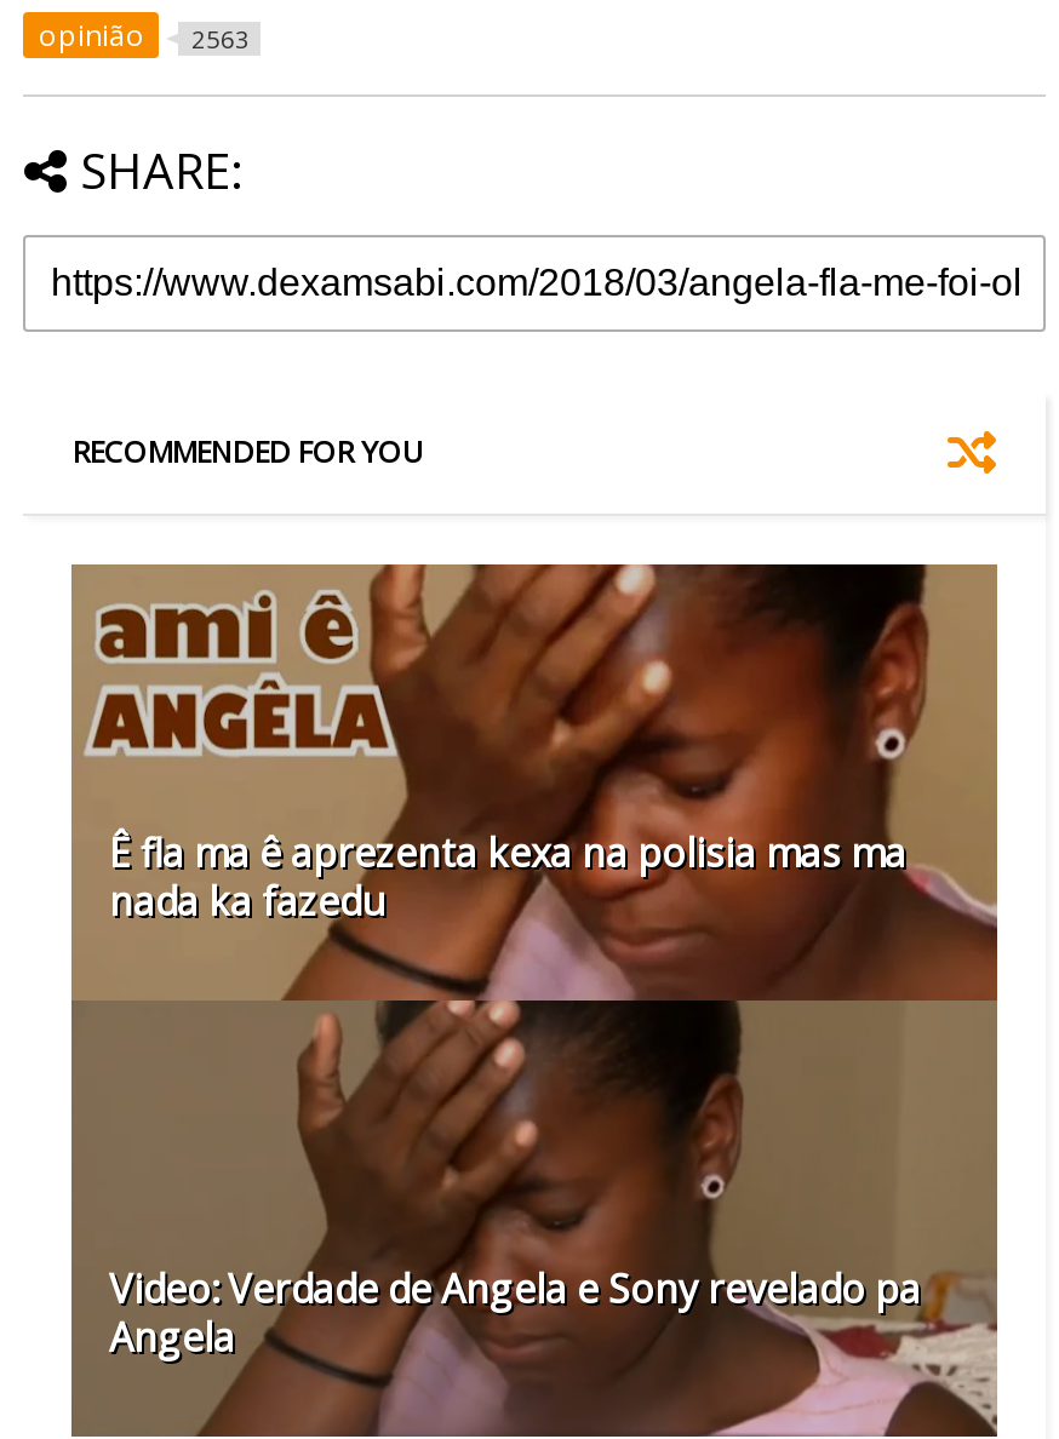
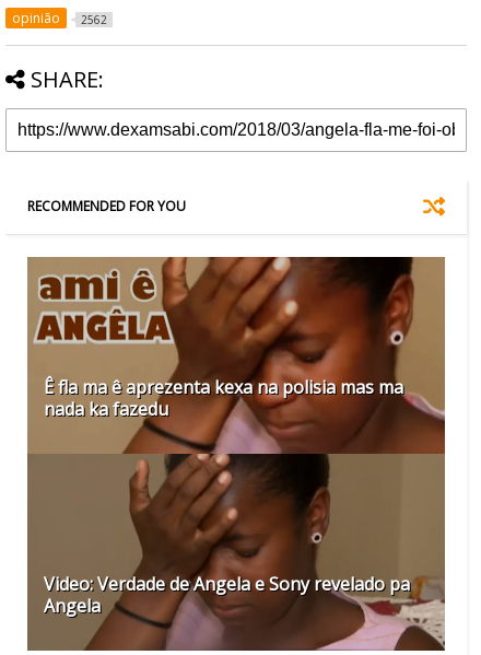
- opinião 2563
+ opinião 2562
